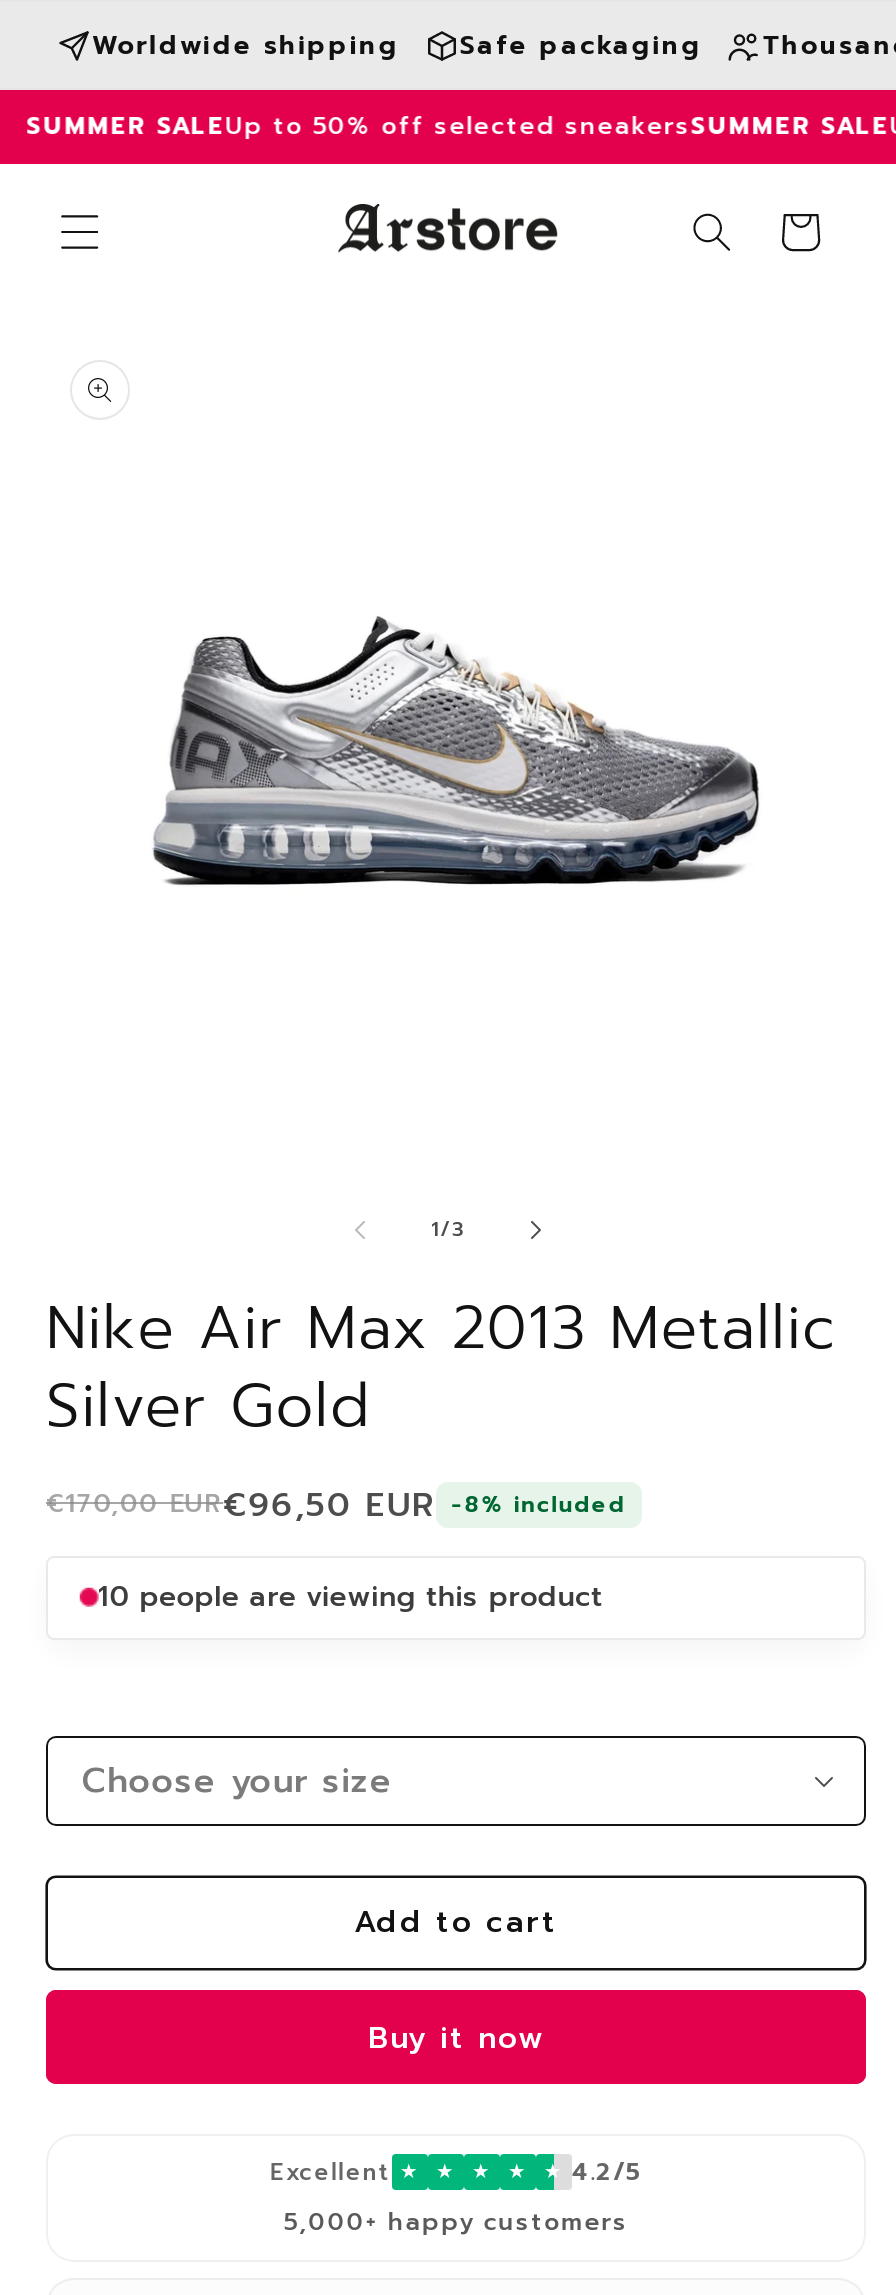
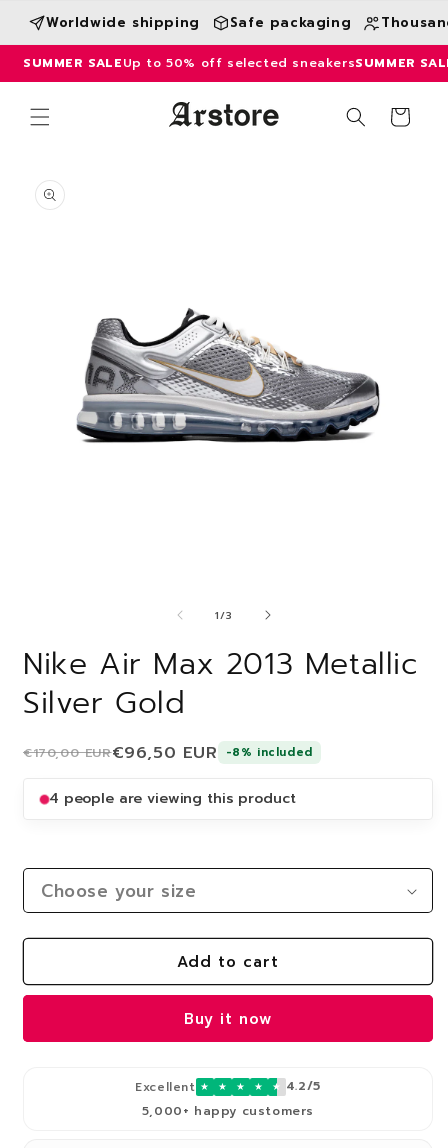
- 10 people are viewing this product
+ 4 people are viewing this product
